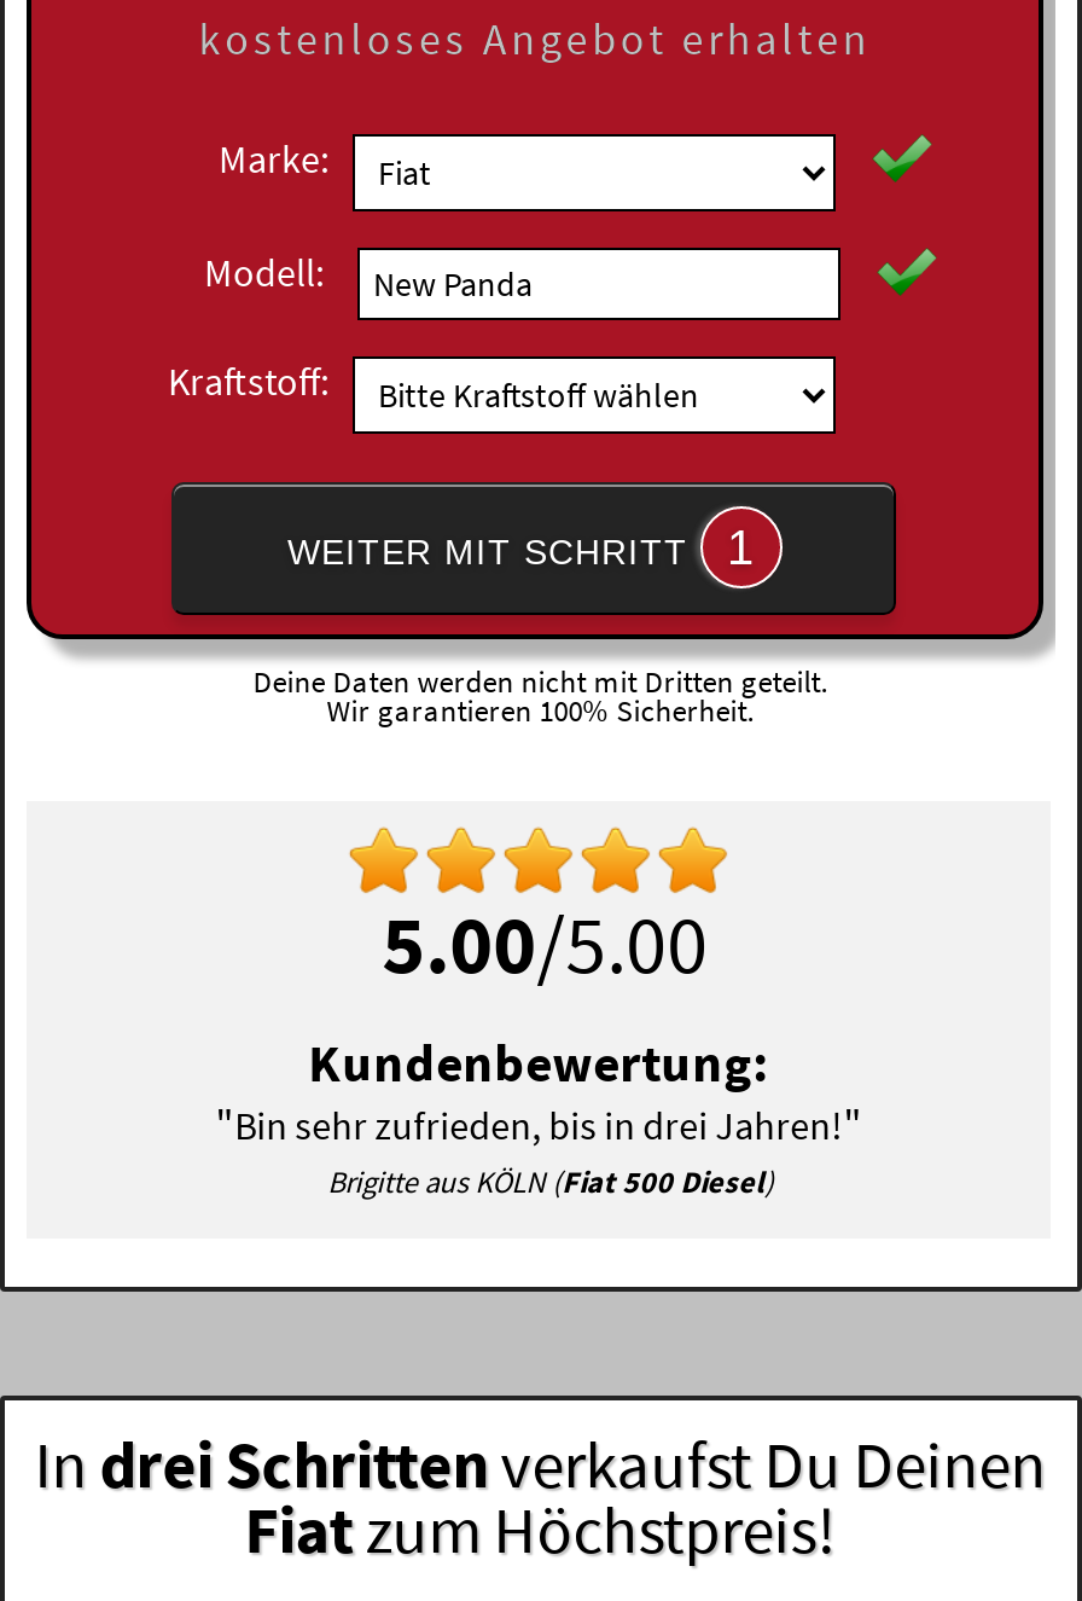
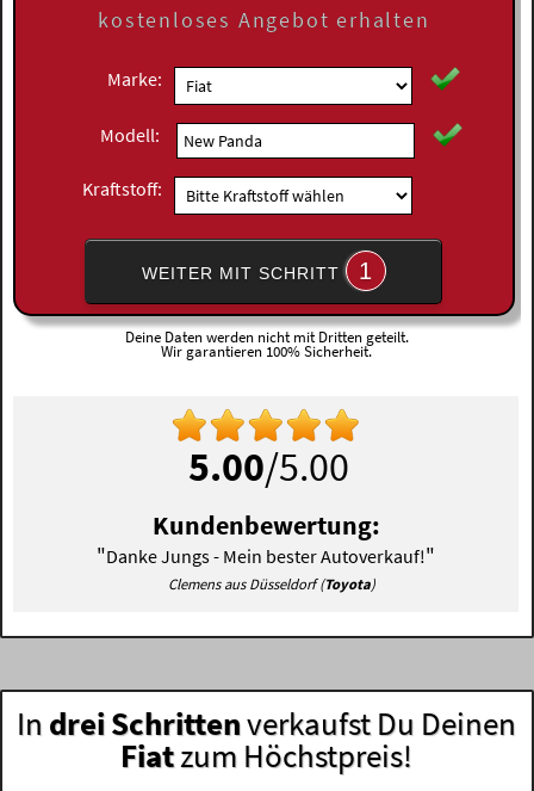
- "Bin sehr zufrieden, bis in drei Jahren!"
- Brigitte aus KÖLN (Fiat 500 Diesel)
+ "Danke Jungs - Mein bester Autoverkauf!"
+ Clemens aus Düsseldorf (Toyota)
